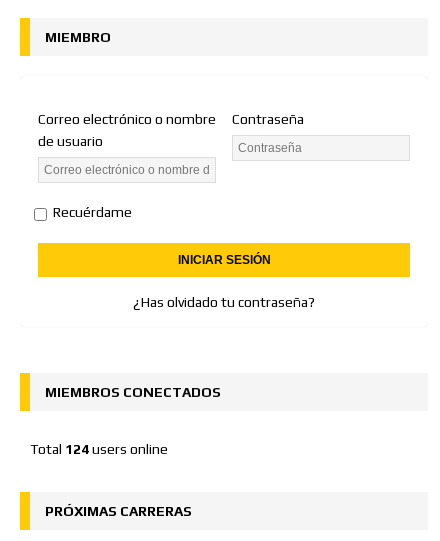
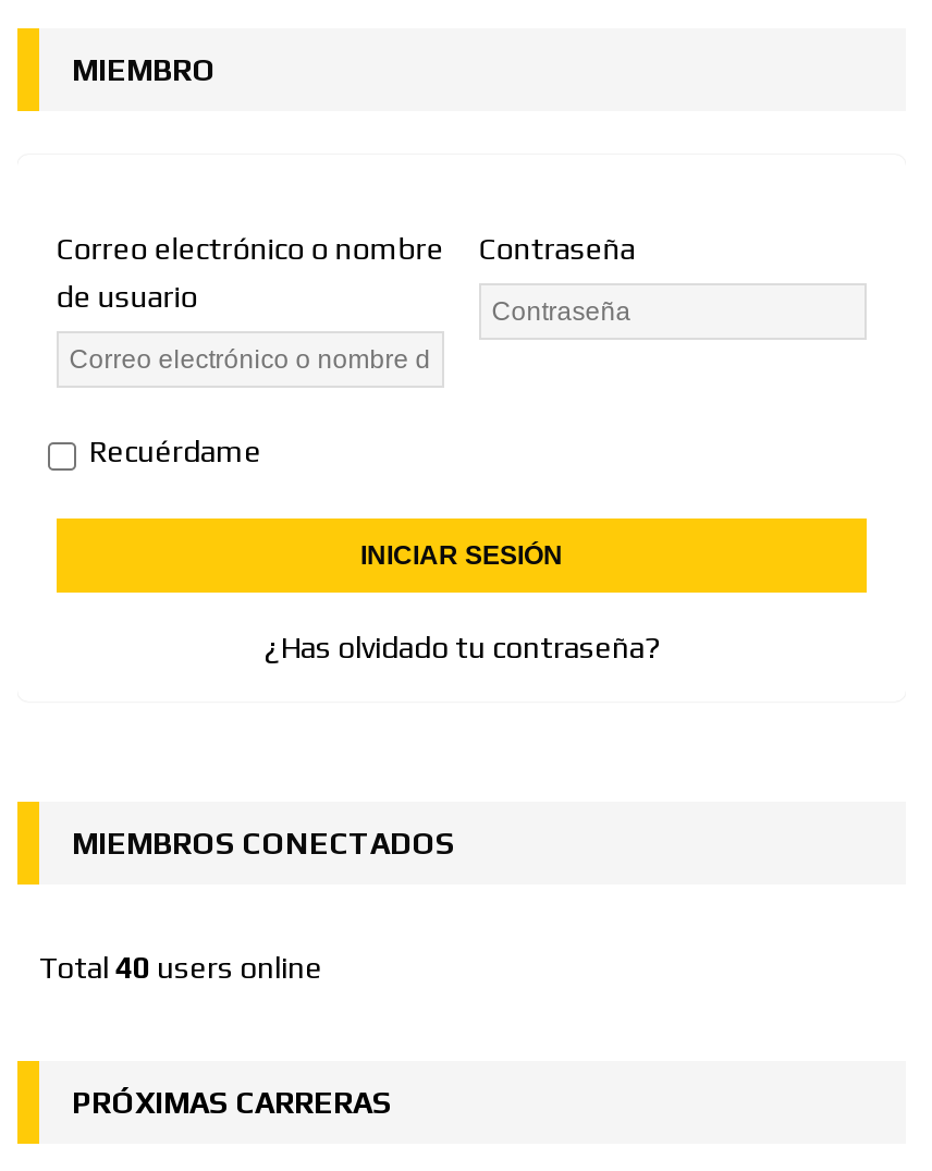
- Total 124 users online
+ Total 40 users online
